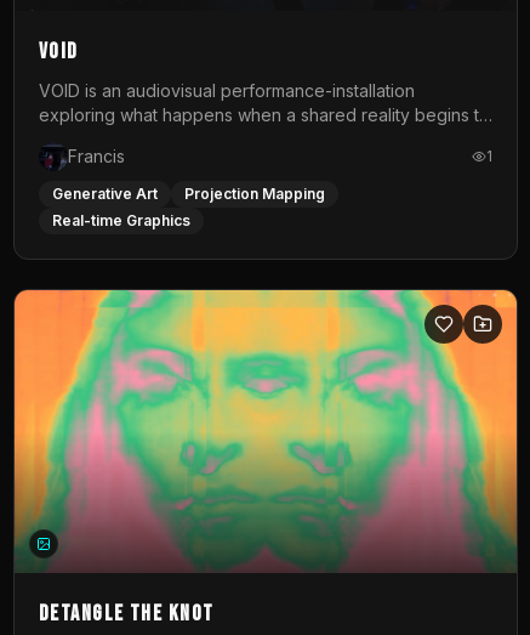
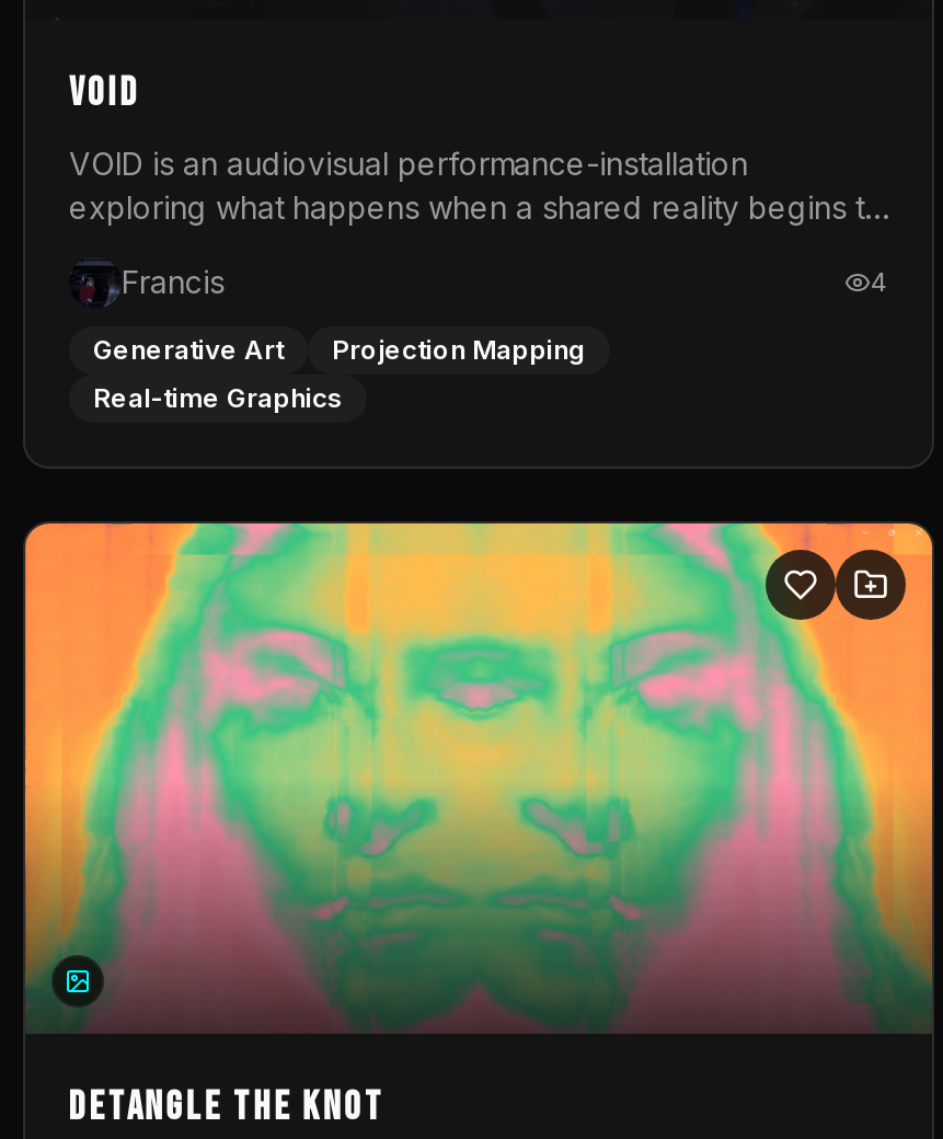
- 1
+ 4
